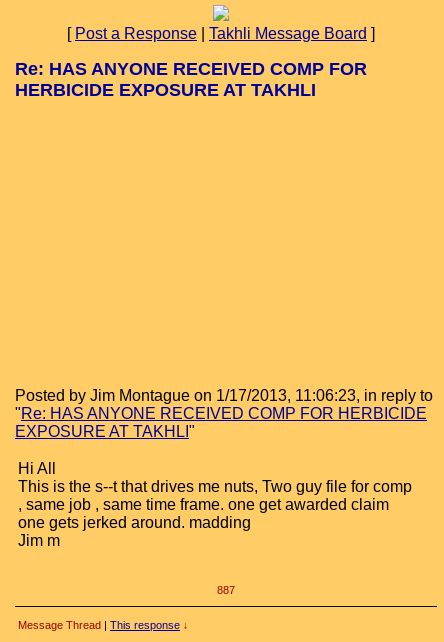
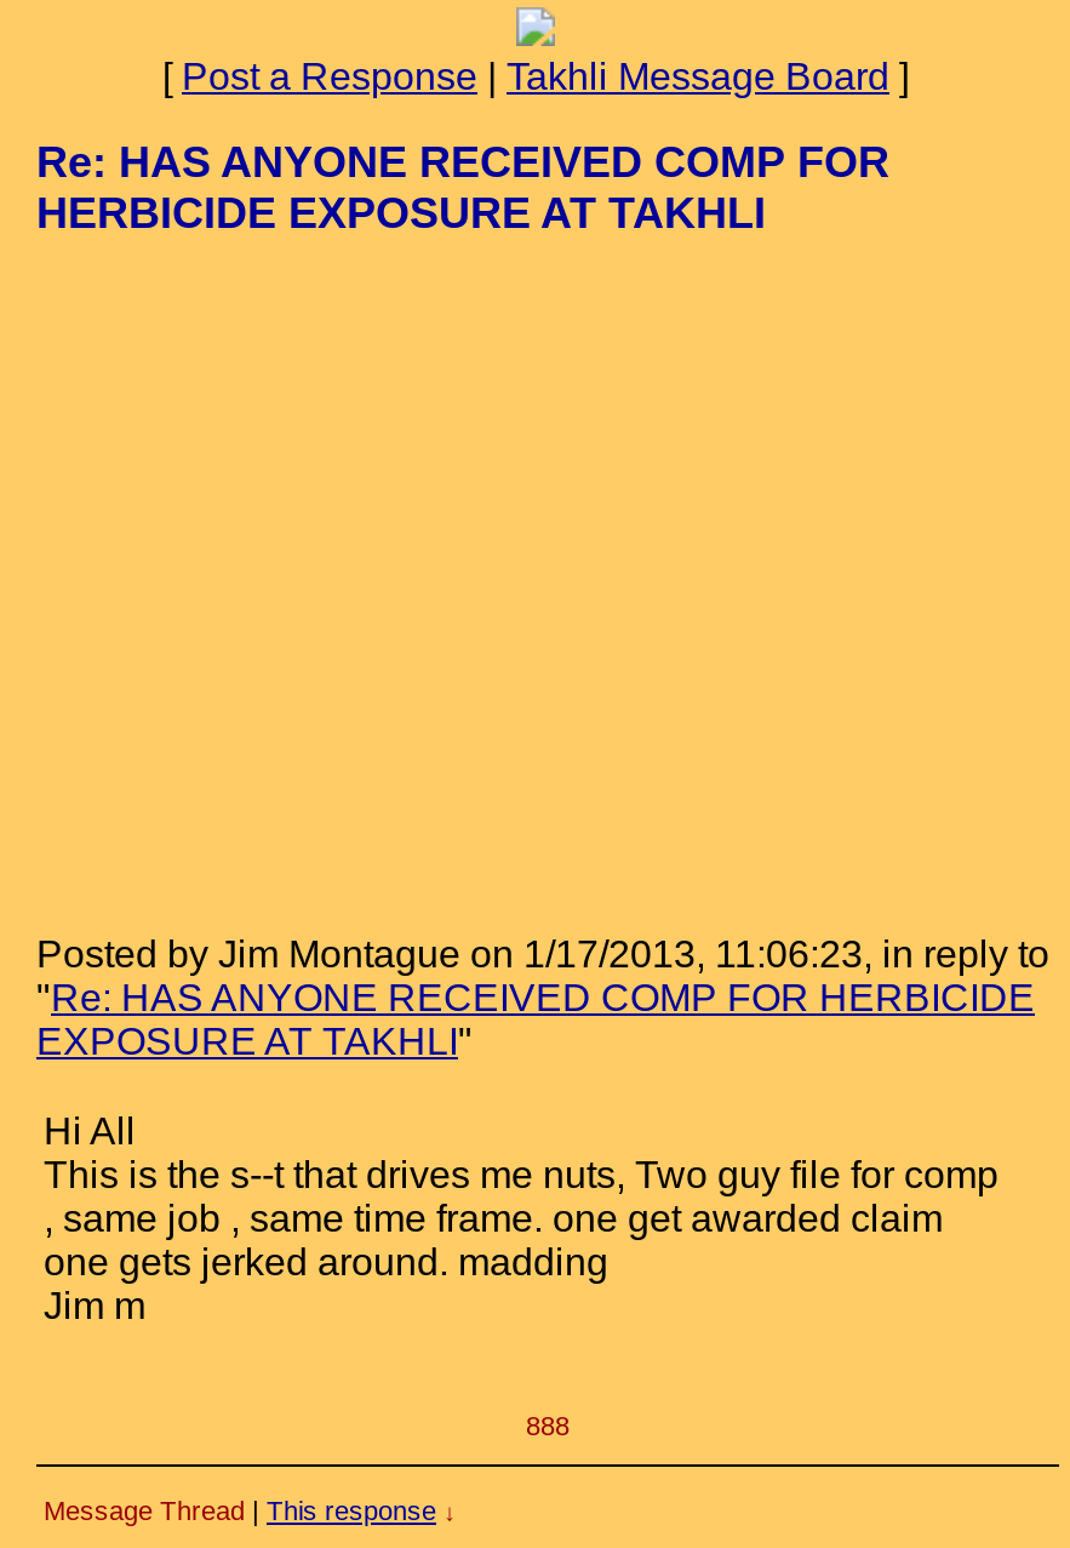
- 887
+ 888
